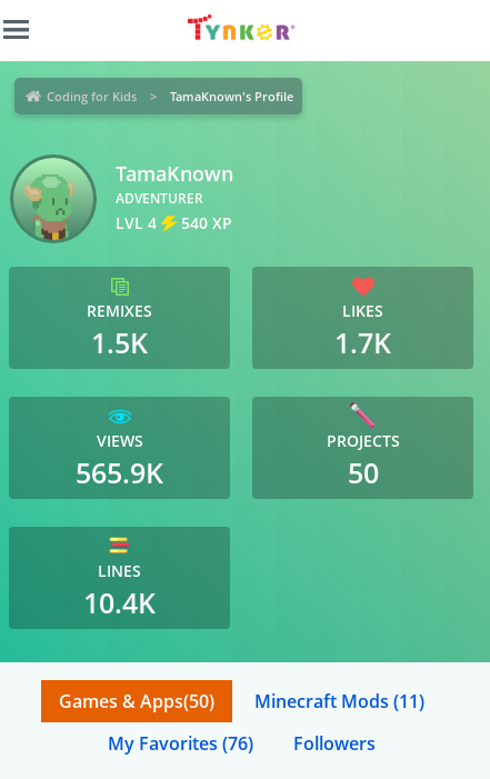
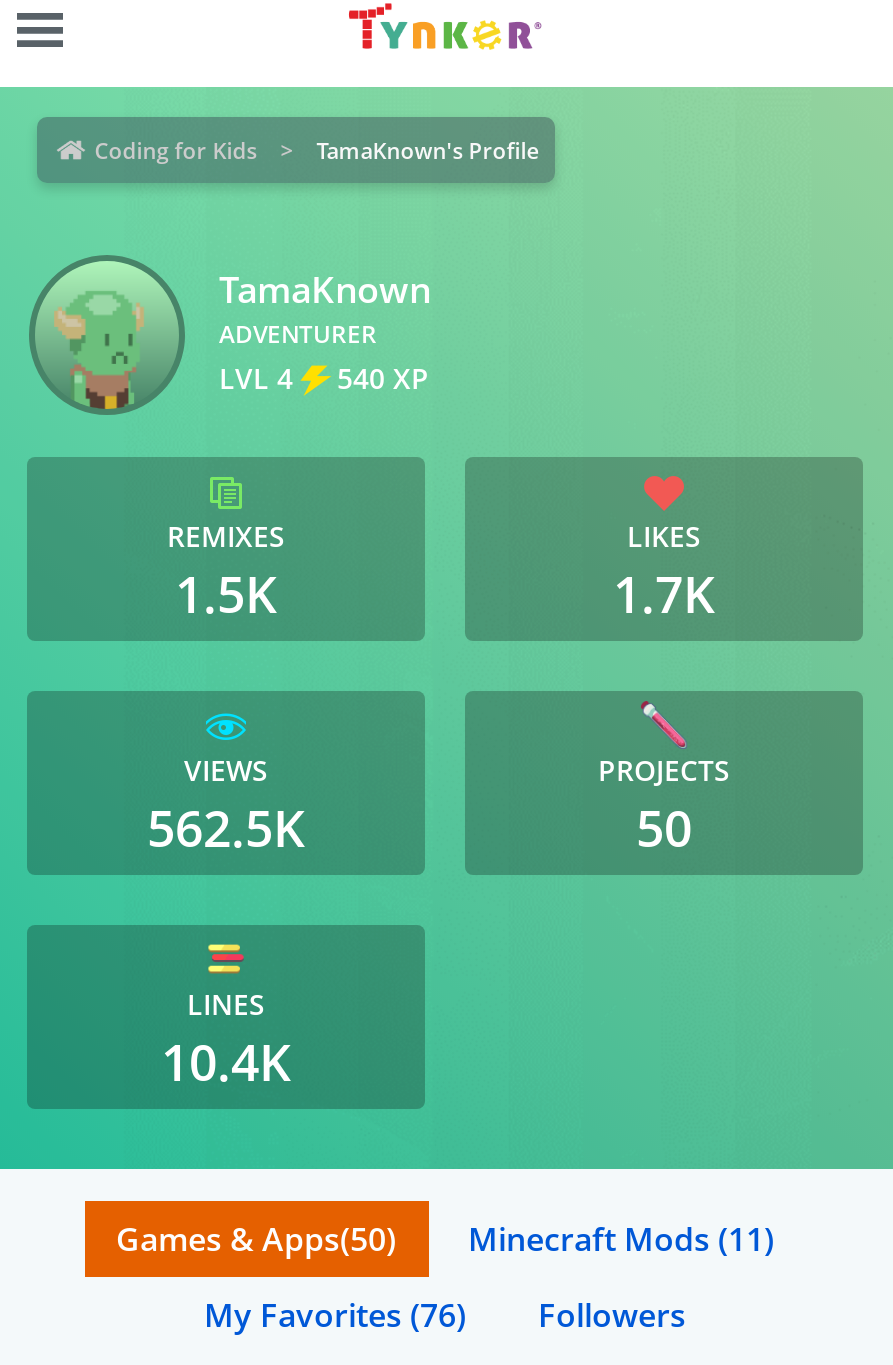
- 565.9K
+ 562.5K
